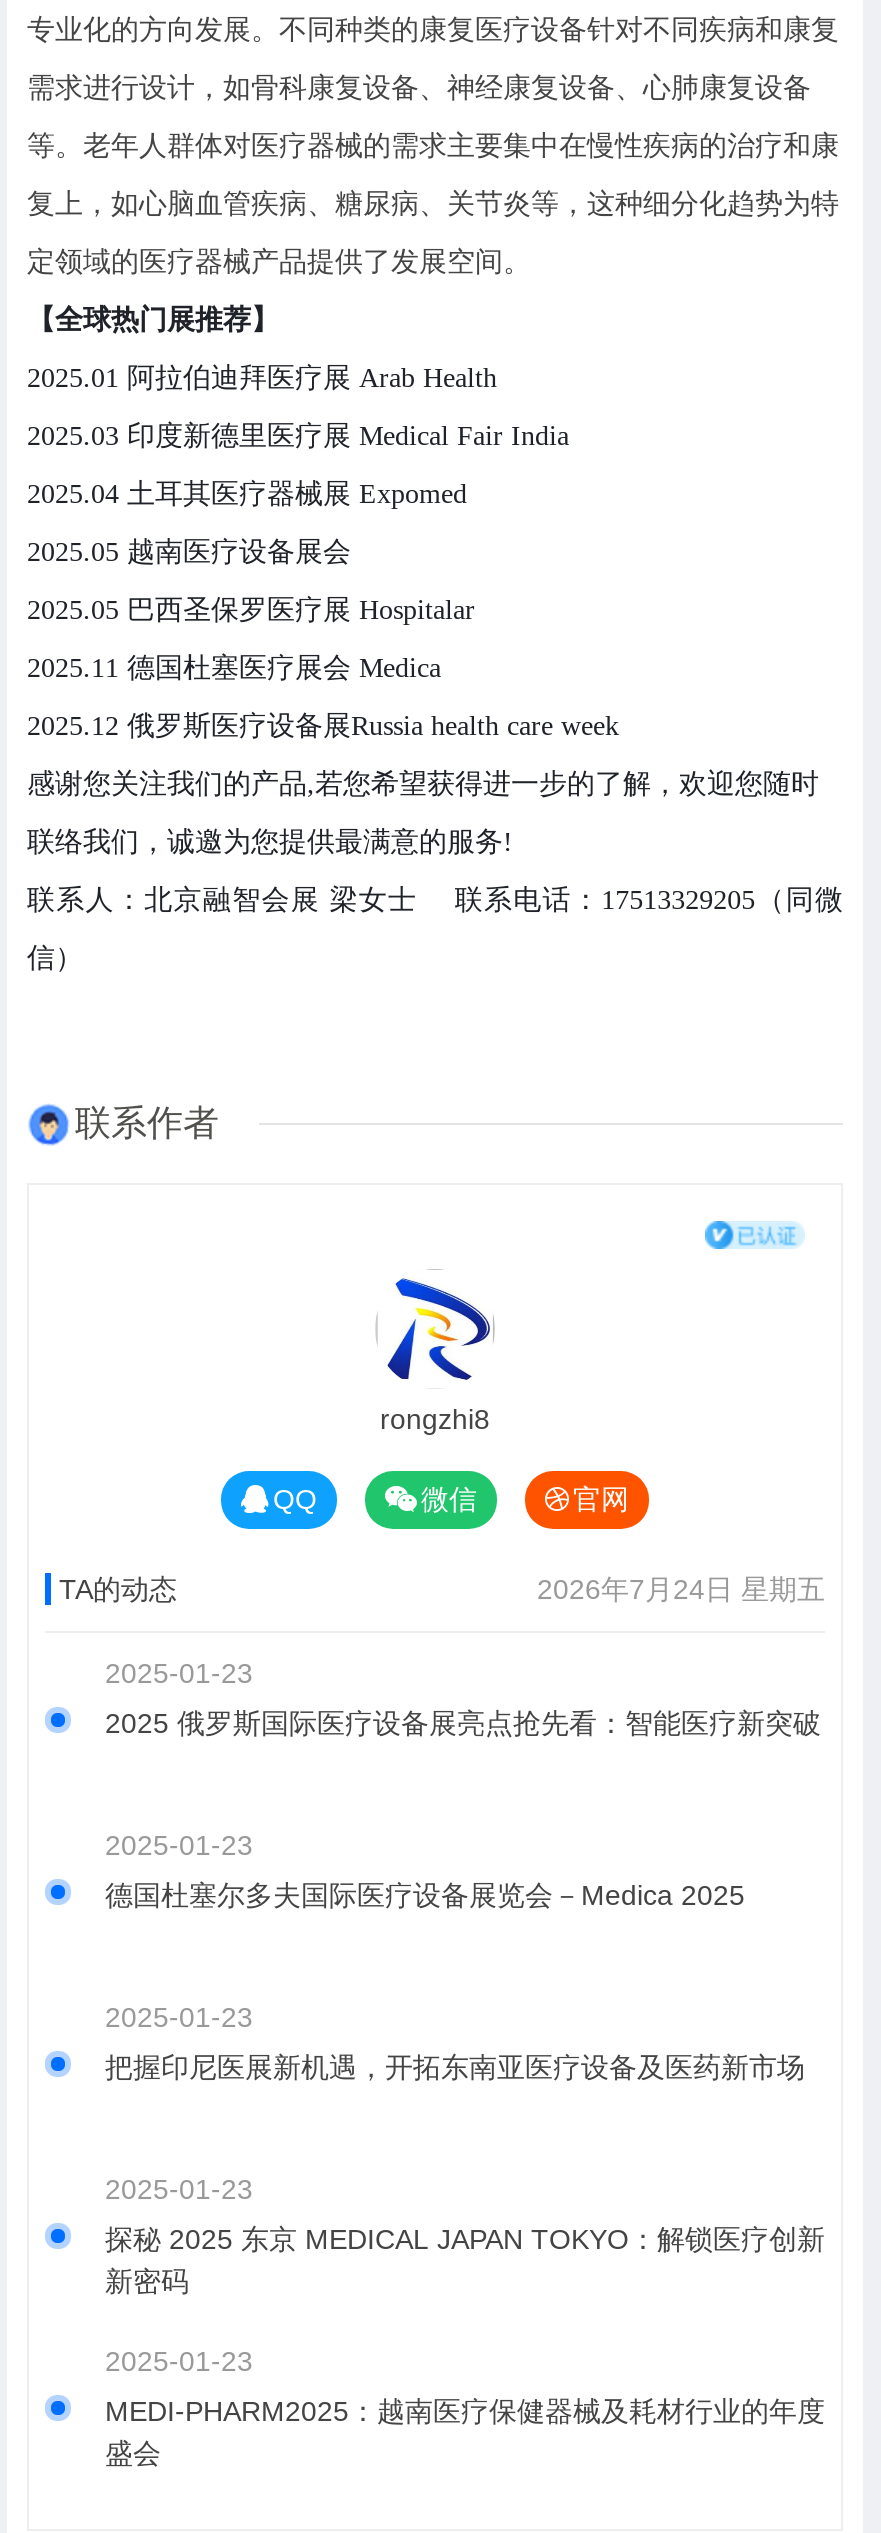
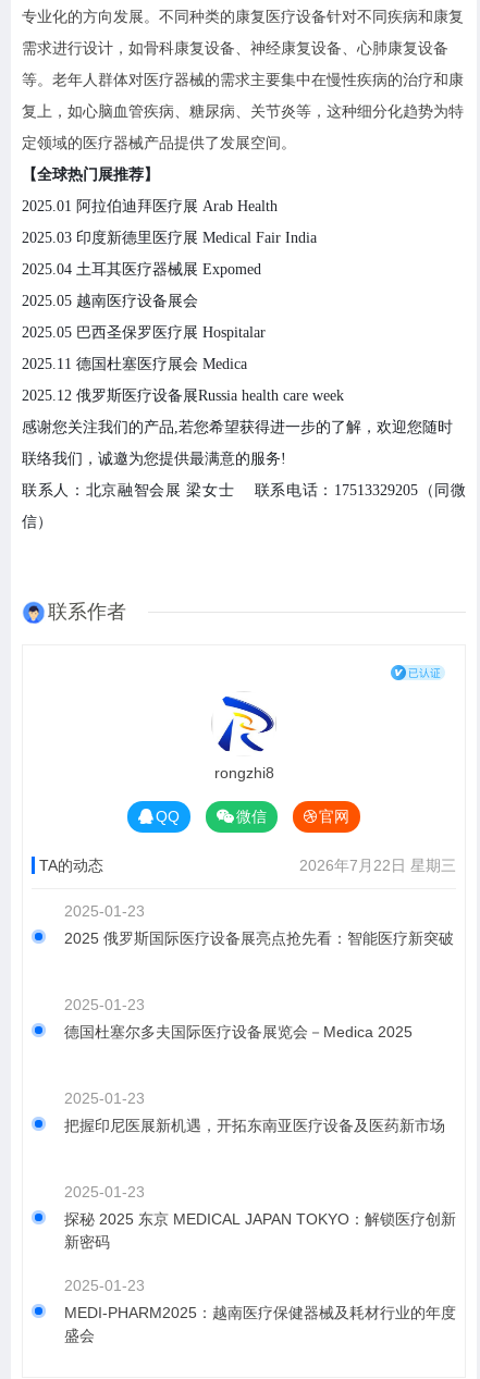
- 2026年7月24日 星期五
+ 2026年7月22日 星期三
